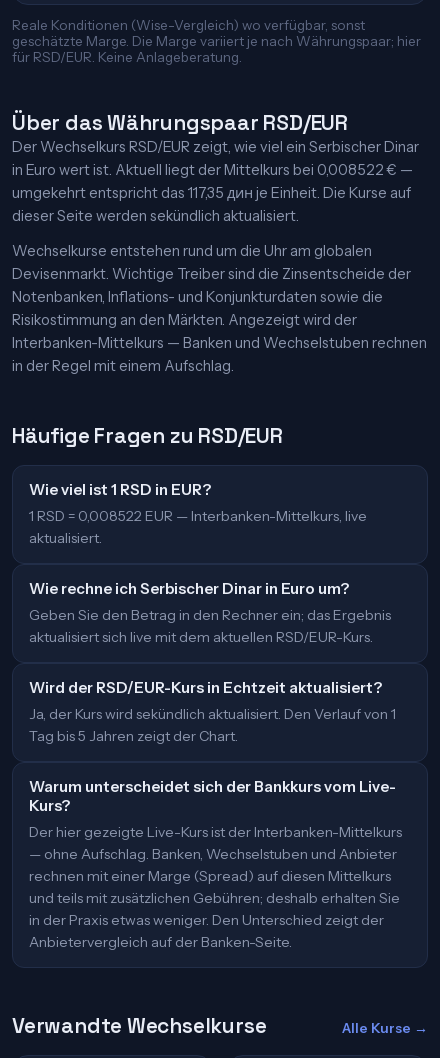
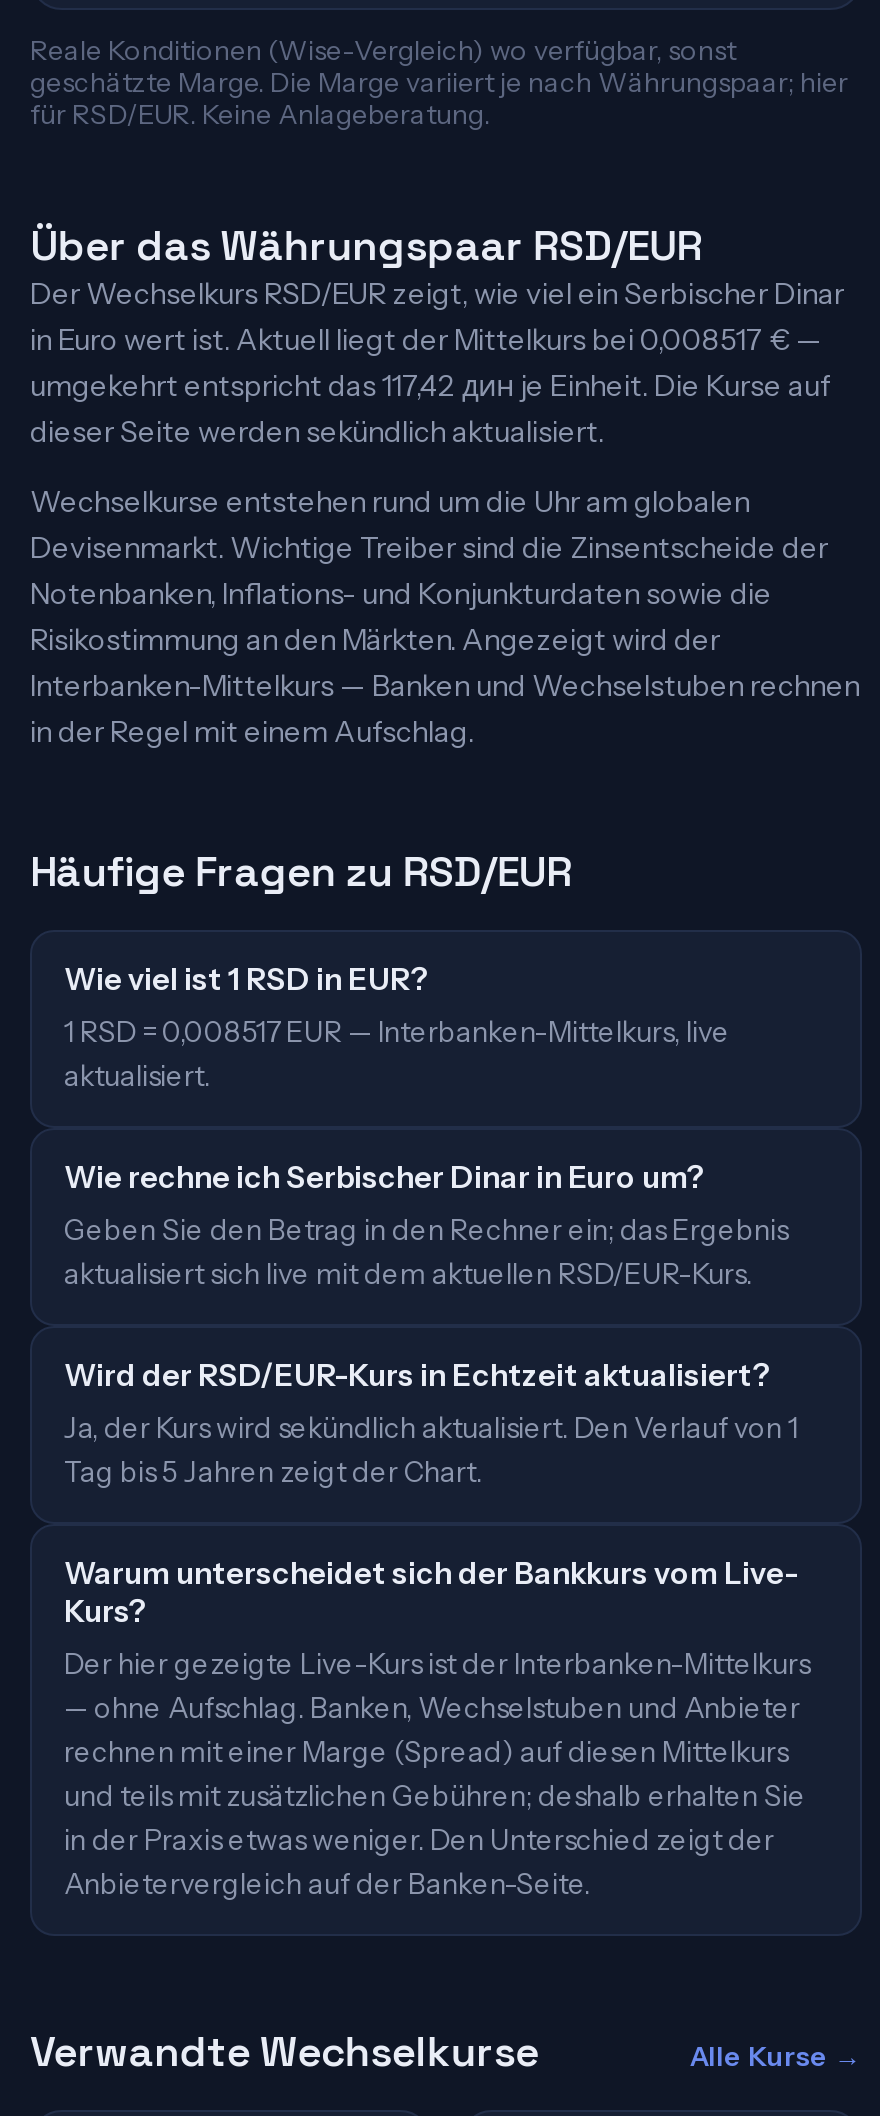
- in Euro wert ist. Aktuell liegt der Mittelkurs bei 0,008522 € —
+ in Euro wert ist. Aktuell liegt der Mittelkurs bei 0,008517 € —

- umgekehrt entspricht das 117,35 дин je Einheit. Die Kurse auf
+ umgekehrt entspricht das 117,42 дин je Einheit. Die Kurse auf

- 1 RSD = 0,008522 EUR — Interbanken-Mittelkurs, live
+ 1 RSD = 0,008517 EUR — Interbanken-Mittelkurs, live
